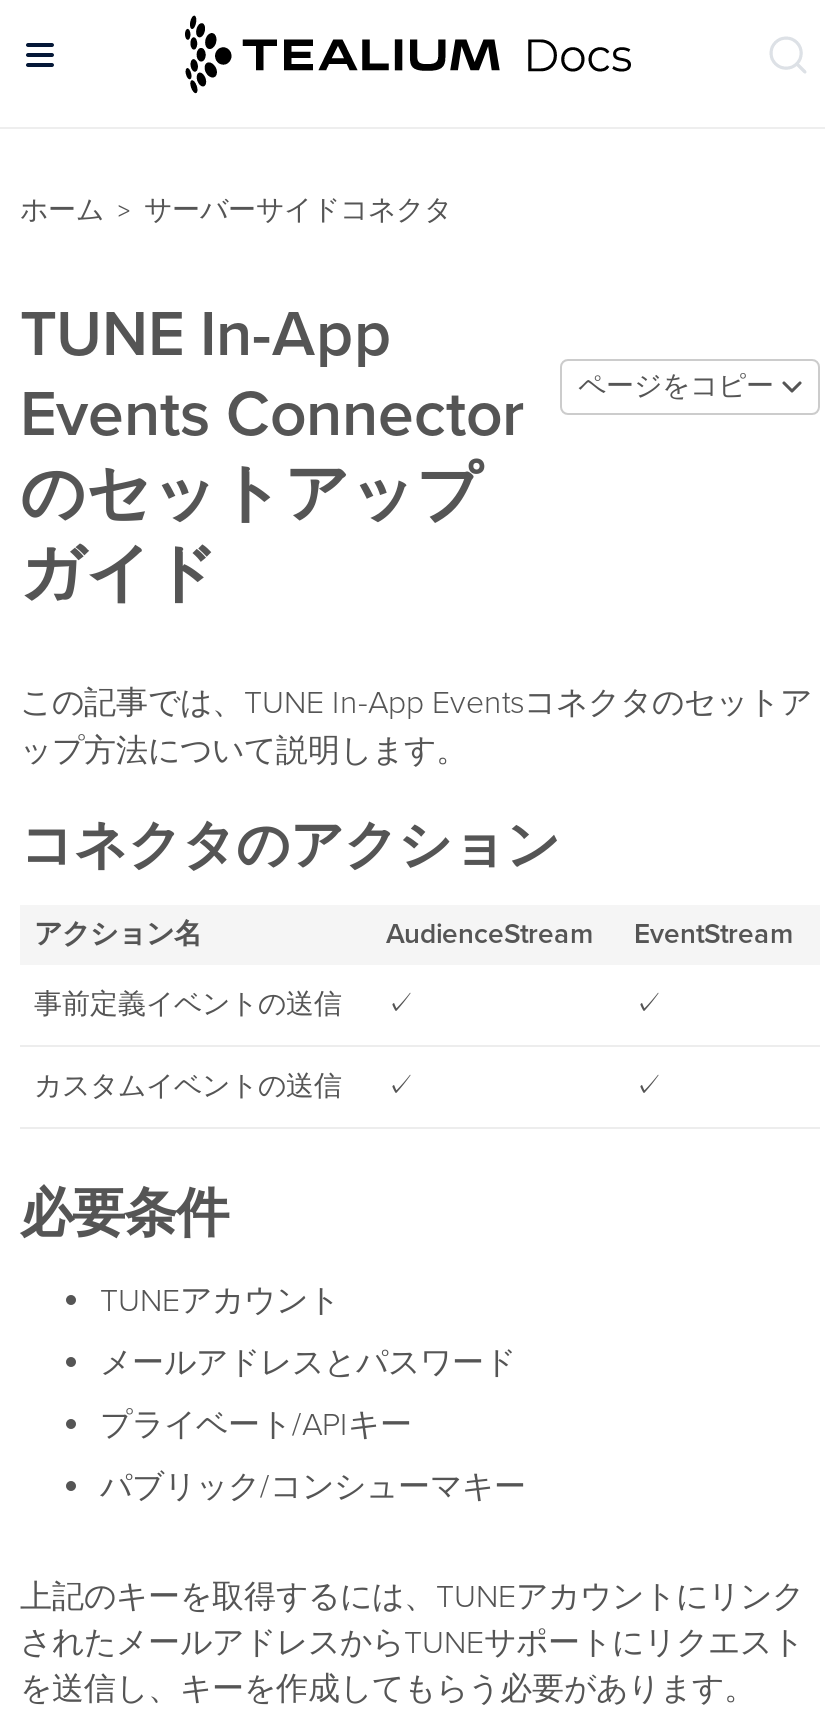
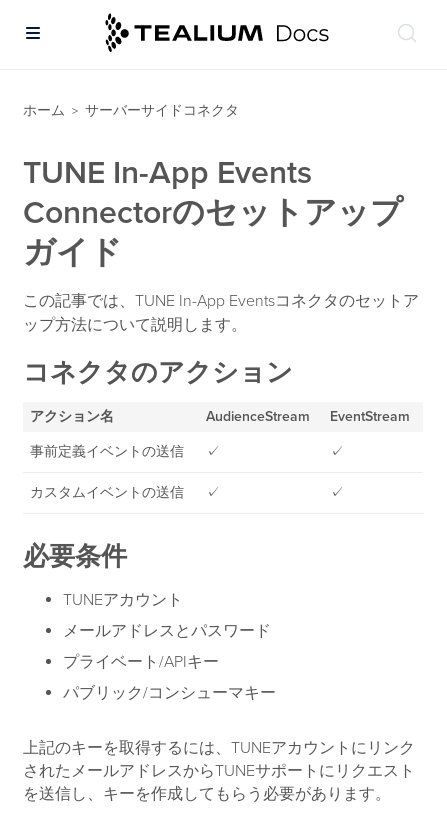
- ページをコピー
